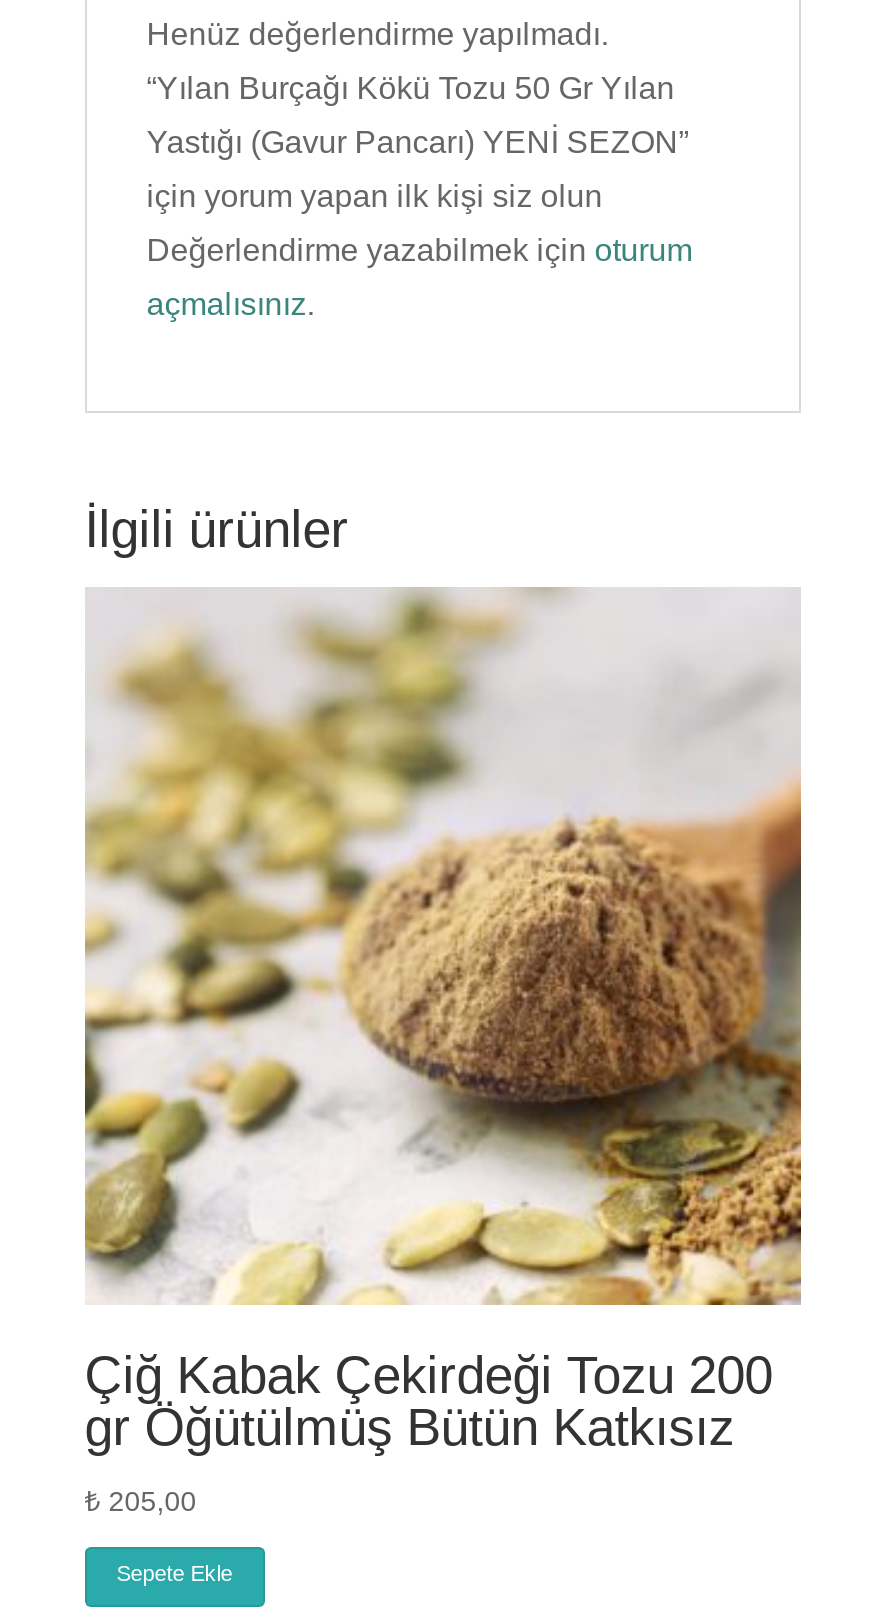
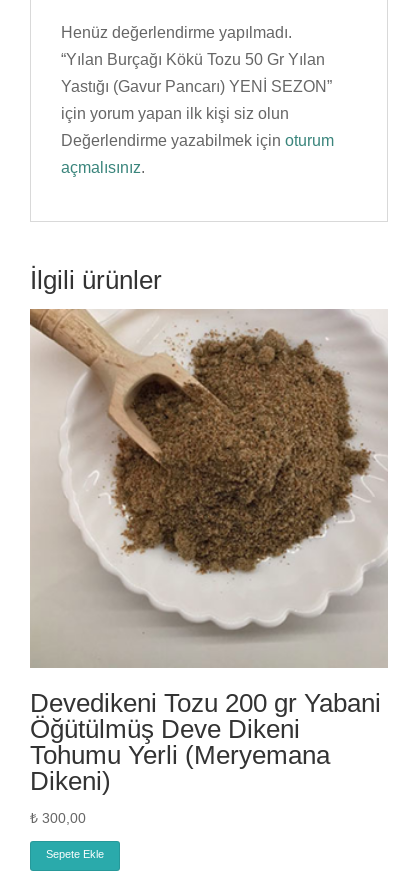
- [image]
+ [image]

- Çiğ Kabak Çekirdeği Tozu 200
- gr Öğütülmüş Bütün Katkısız
+ Devedikeni Tozu 200 gr Yabani
+ Öğütülmüş Deve Dikeni
+ Tohumu Yerli (Meryemana
+ Dikeni)

- ₺ 205,00
+ ₺ 300,00
